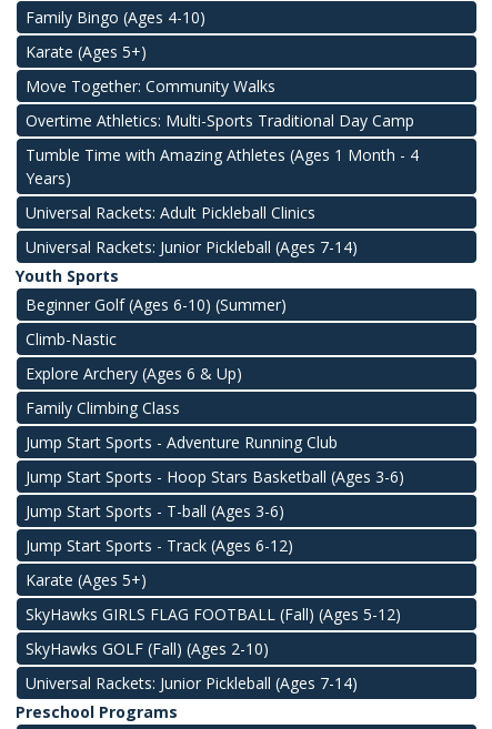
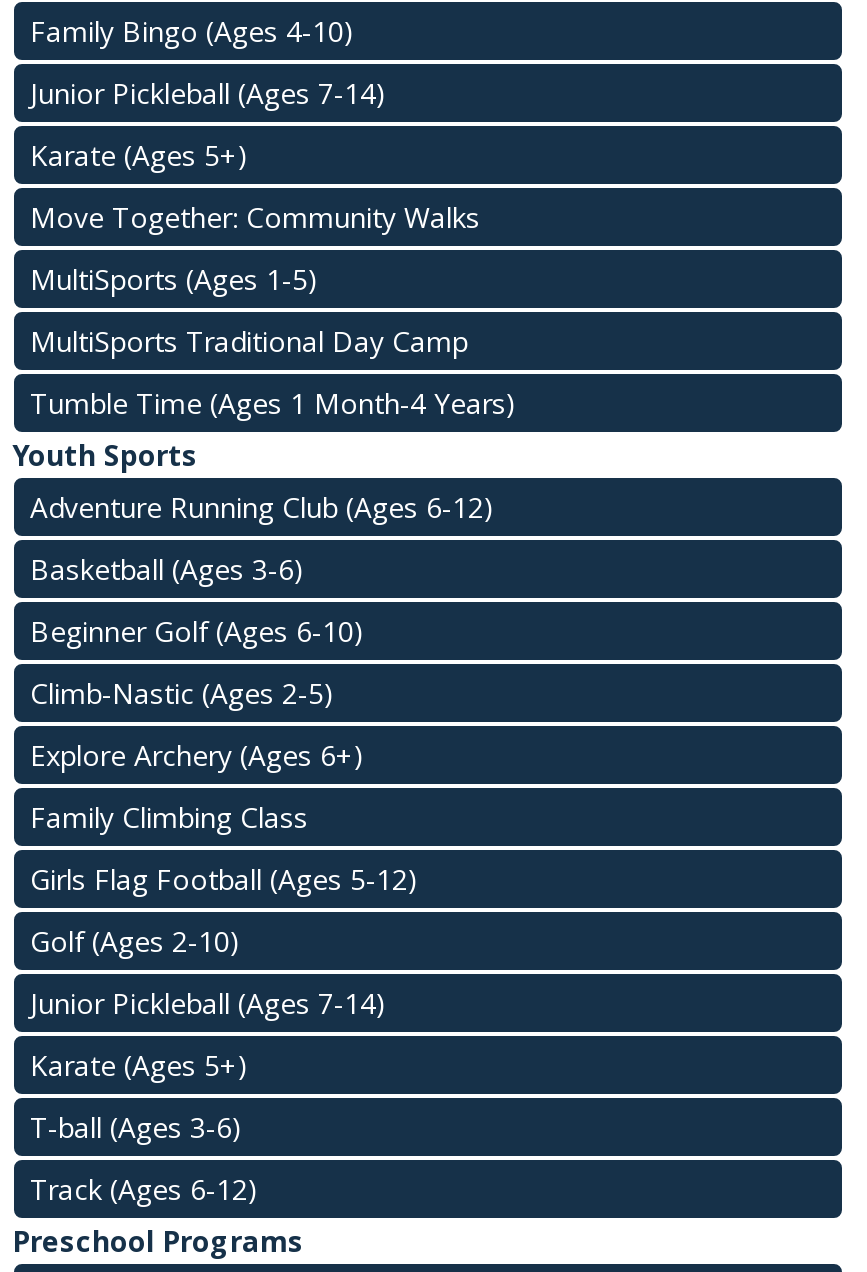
+ Junior Pickleball (Ages 7-14)

moved down: Karate (Ages 5+) | Move Together: Community Walks

- Overtime Athletics: Multi-Sports Traditional Day Camp
- Tumble Time with Amazing Athletes (Ages 1 Month - 4
- Years)
- Universal Rackets: Adult Pickleball Clinics
- Universal Rackets: Junior Pickleball (Ages 7-14)
+ MultiSports (Ages 1-5)
+ MultiSports Traditional Day Camp
+ Tumble Time (Ages 1 Month-4 Years)

- Beginner Golf (Ages 6-10) (Summer)
- Climb-Nastic
- Explore Archery (Ages 6 & Up)
+ Adventure Running Club (Ages 6-12)
+ Basketball (Ages 3-6)
+ Beginner Golf (Ages 6-10)
+ Climb-Nastic (Ages 2-5)
+ Explore Archery (Ages 6+)

moved down: Family Climbing Class

- Jump Start Sports - Adventure Running Club
- Jump Start Sports - Hoop Stars Basketball (Ages 3-6)
- Jump Start Sports - T-ball (Ages 3-6)
- Jump Start Sports - Track (Ages 6-12)
+ Girls Flag Football (Ages 5-12)
+ Golf (Ages 2-10)
+ Junior Pickleball (Ages 7-14)

- SkyHawks GIRLS FLAG FOOTBALL (Fall) (Ages 5-12)
- SkyHawks GOLF (Fall) (Ages 2-10)
- Universal Rackets: Junior Pickleball (Ages 7-14)
+ T-ball (Ages 3-6)
+ Track (Ages 6-12)
